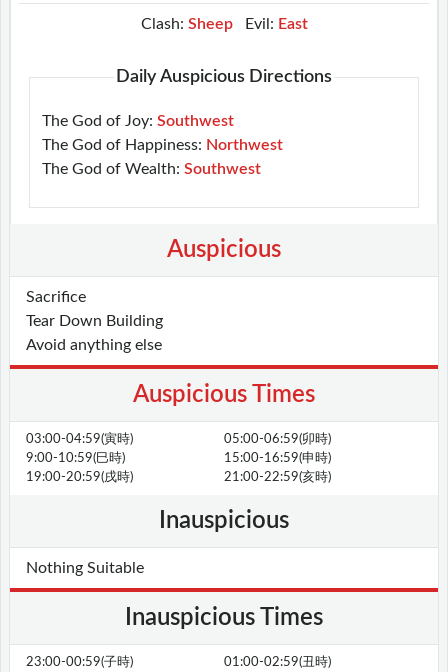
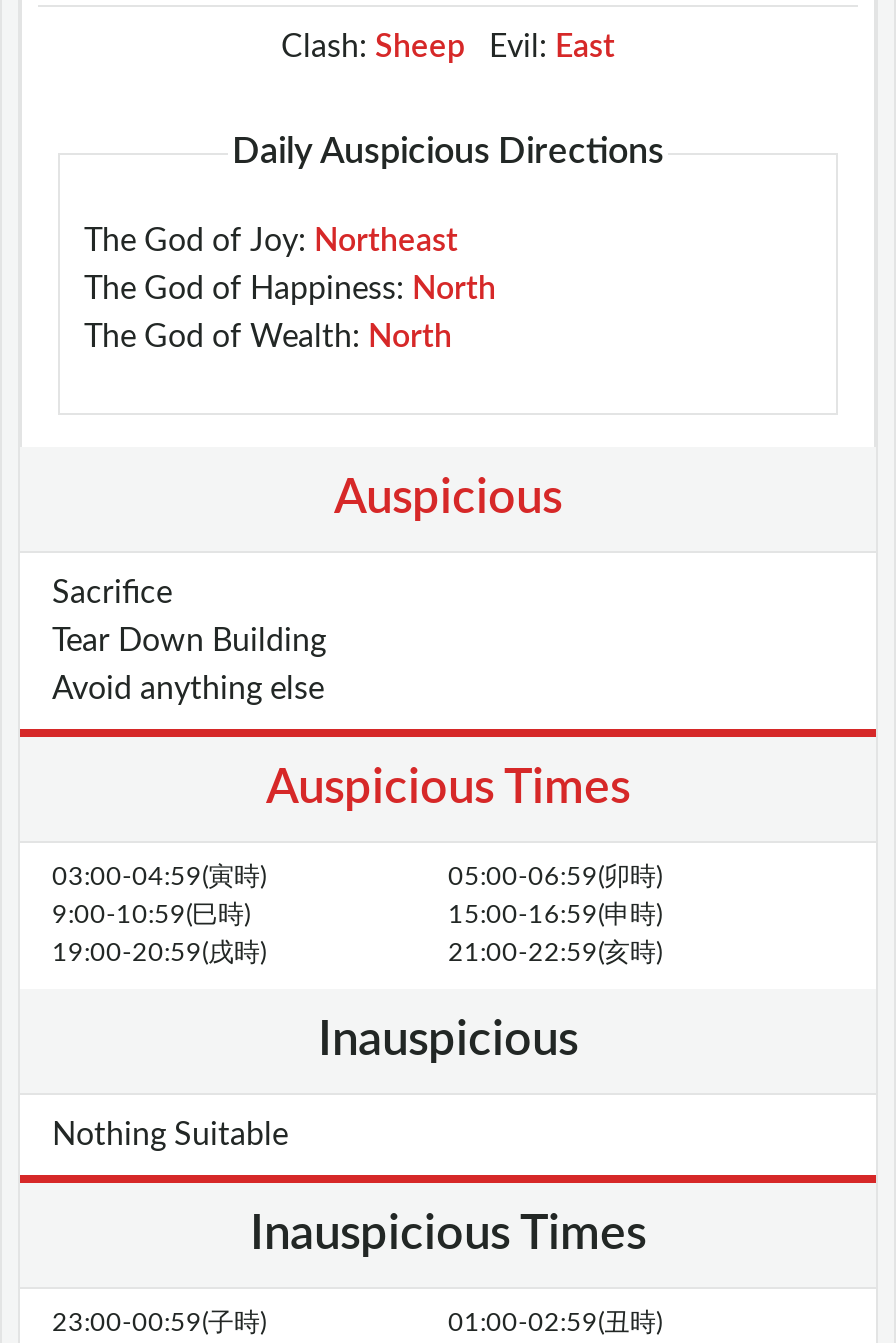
- The God of Joy: Southwest
+ The God of Joy: Northeast

- The God of Happiness: Northwest
+ The God of Happiness: North

- The God of Wealth: Southwest
+ The God of Wealth: North
